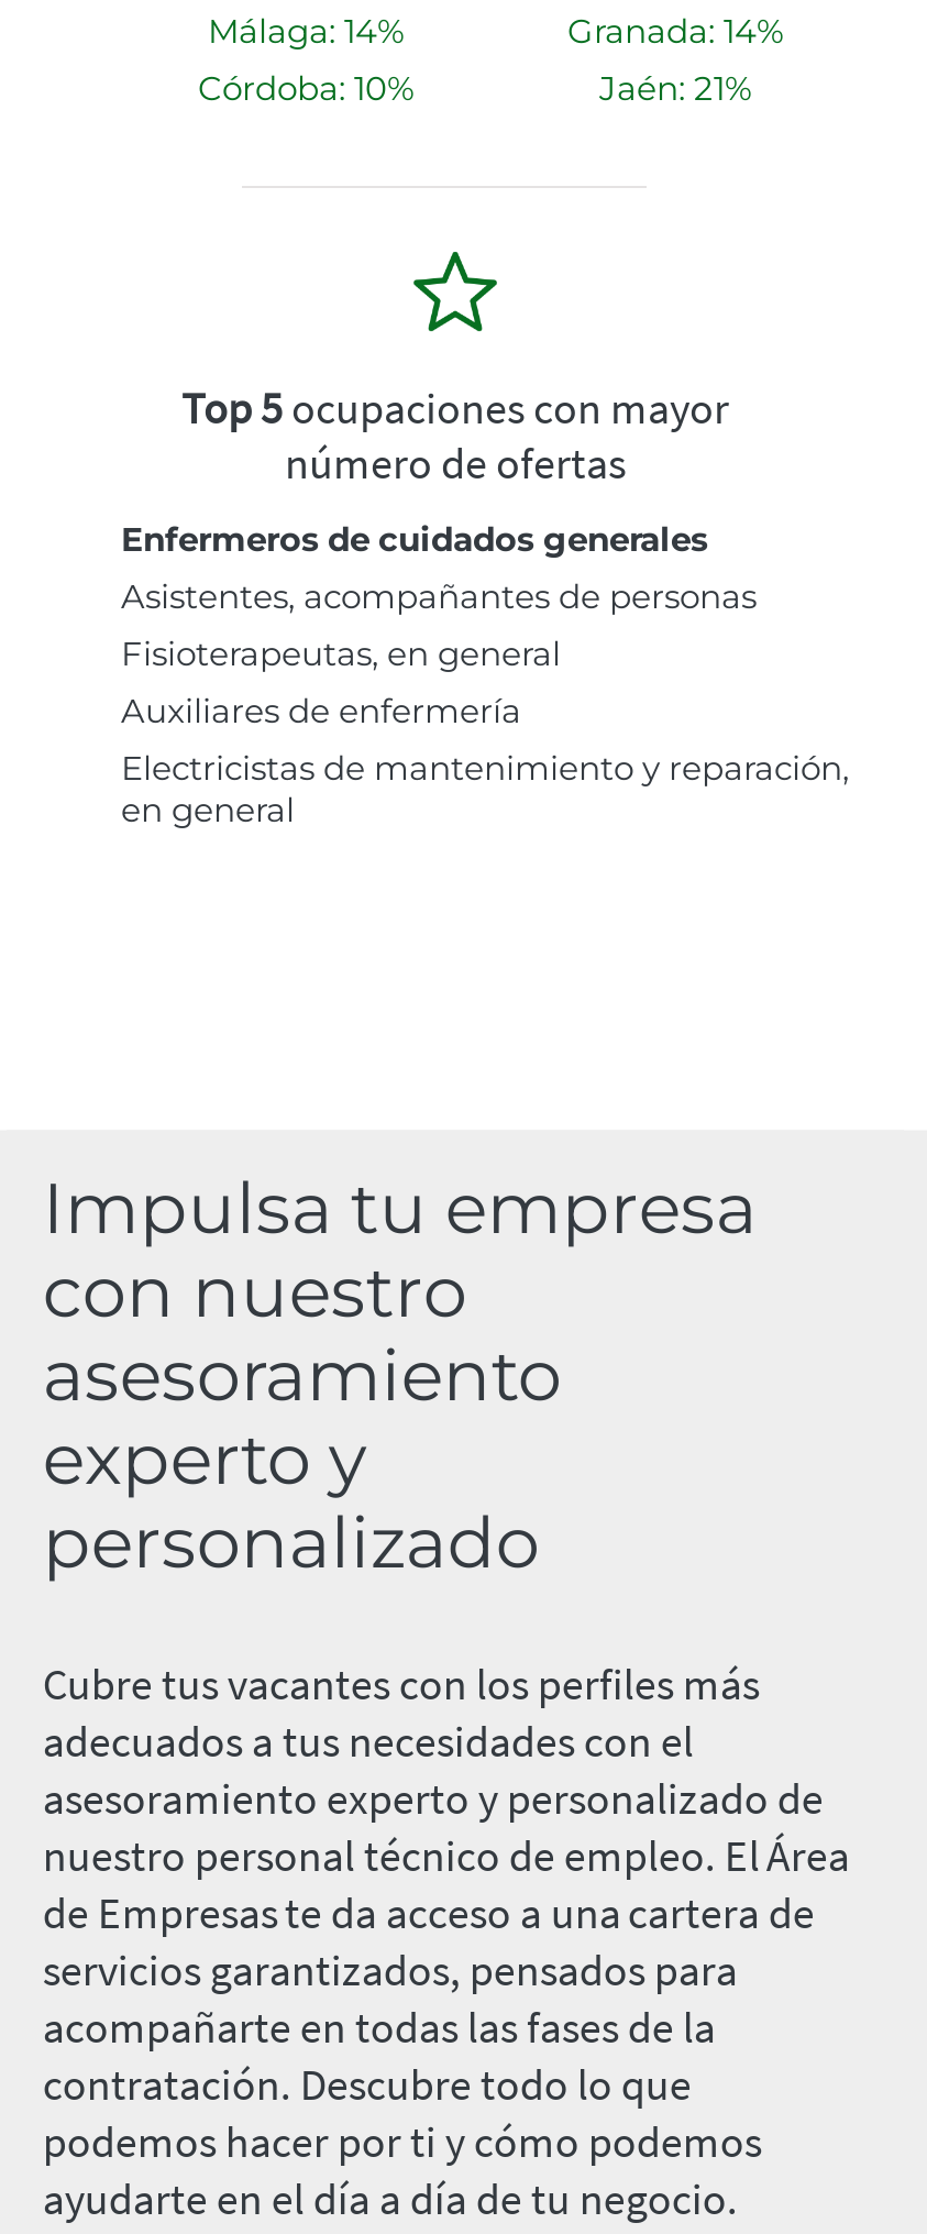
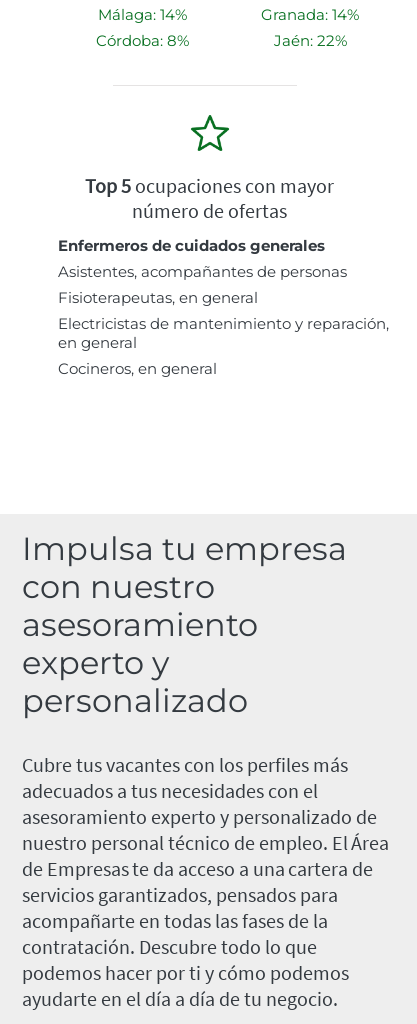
- Córdoba: 10%
+ Córdoba: 8%

- Jaén: 21%
+ Jaén: 22%

- Auxiliares de enfermería

moved up: Electricistas de mantenimiento y reparación, | en general

+ Cocineros, en general
